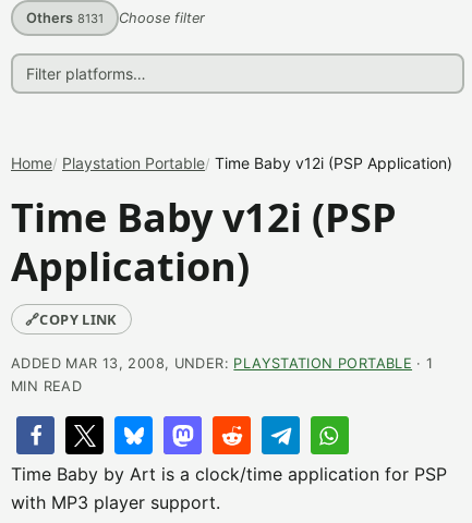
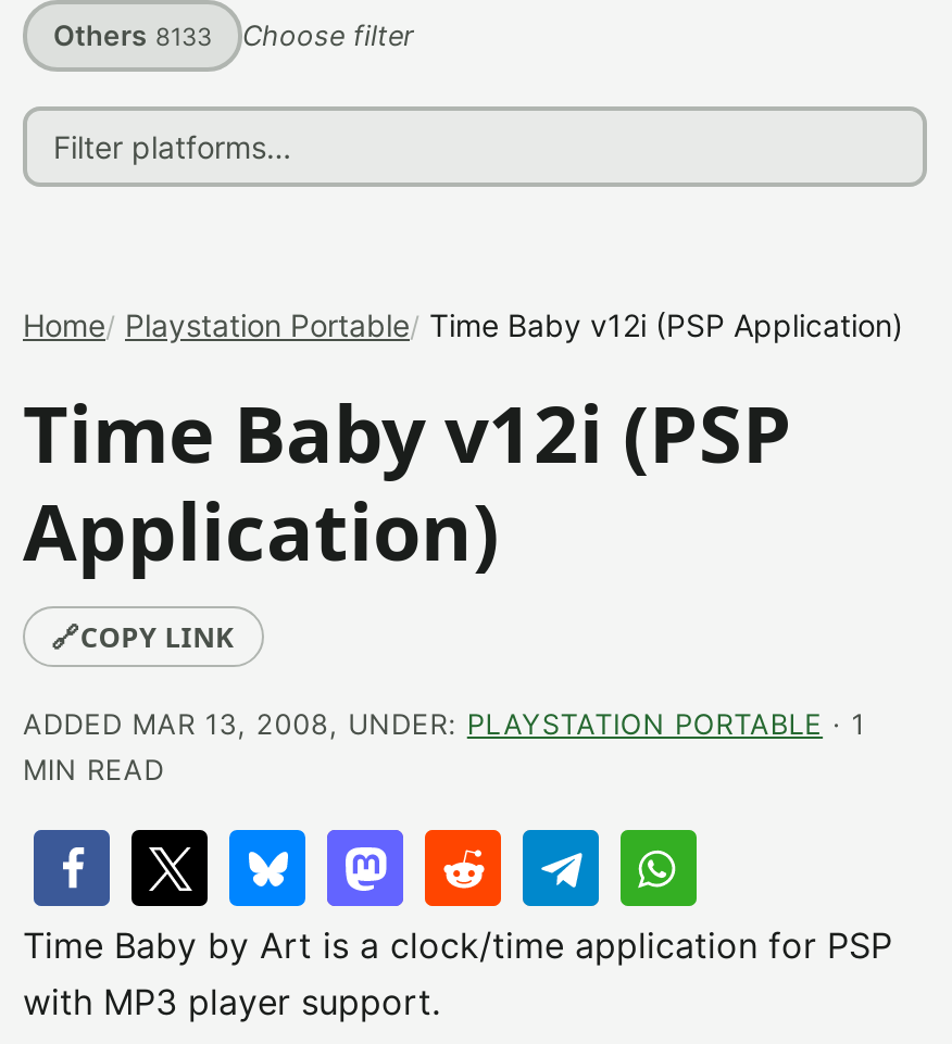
- Others 8131 Choose filter
+ Others 8133 Choose filter
